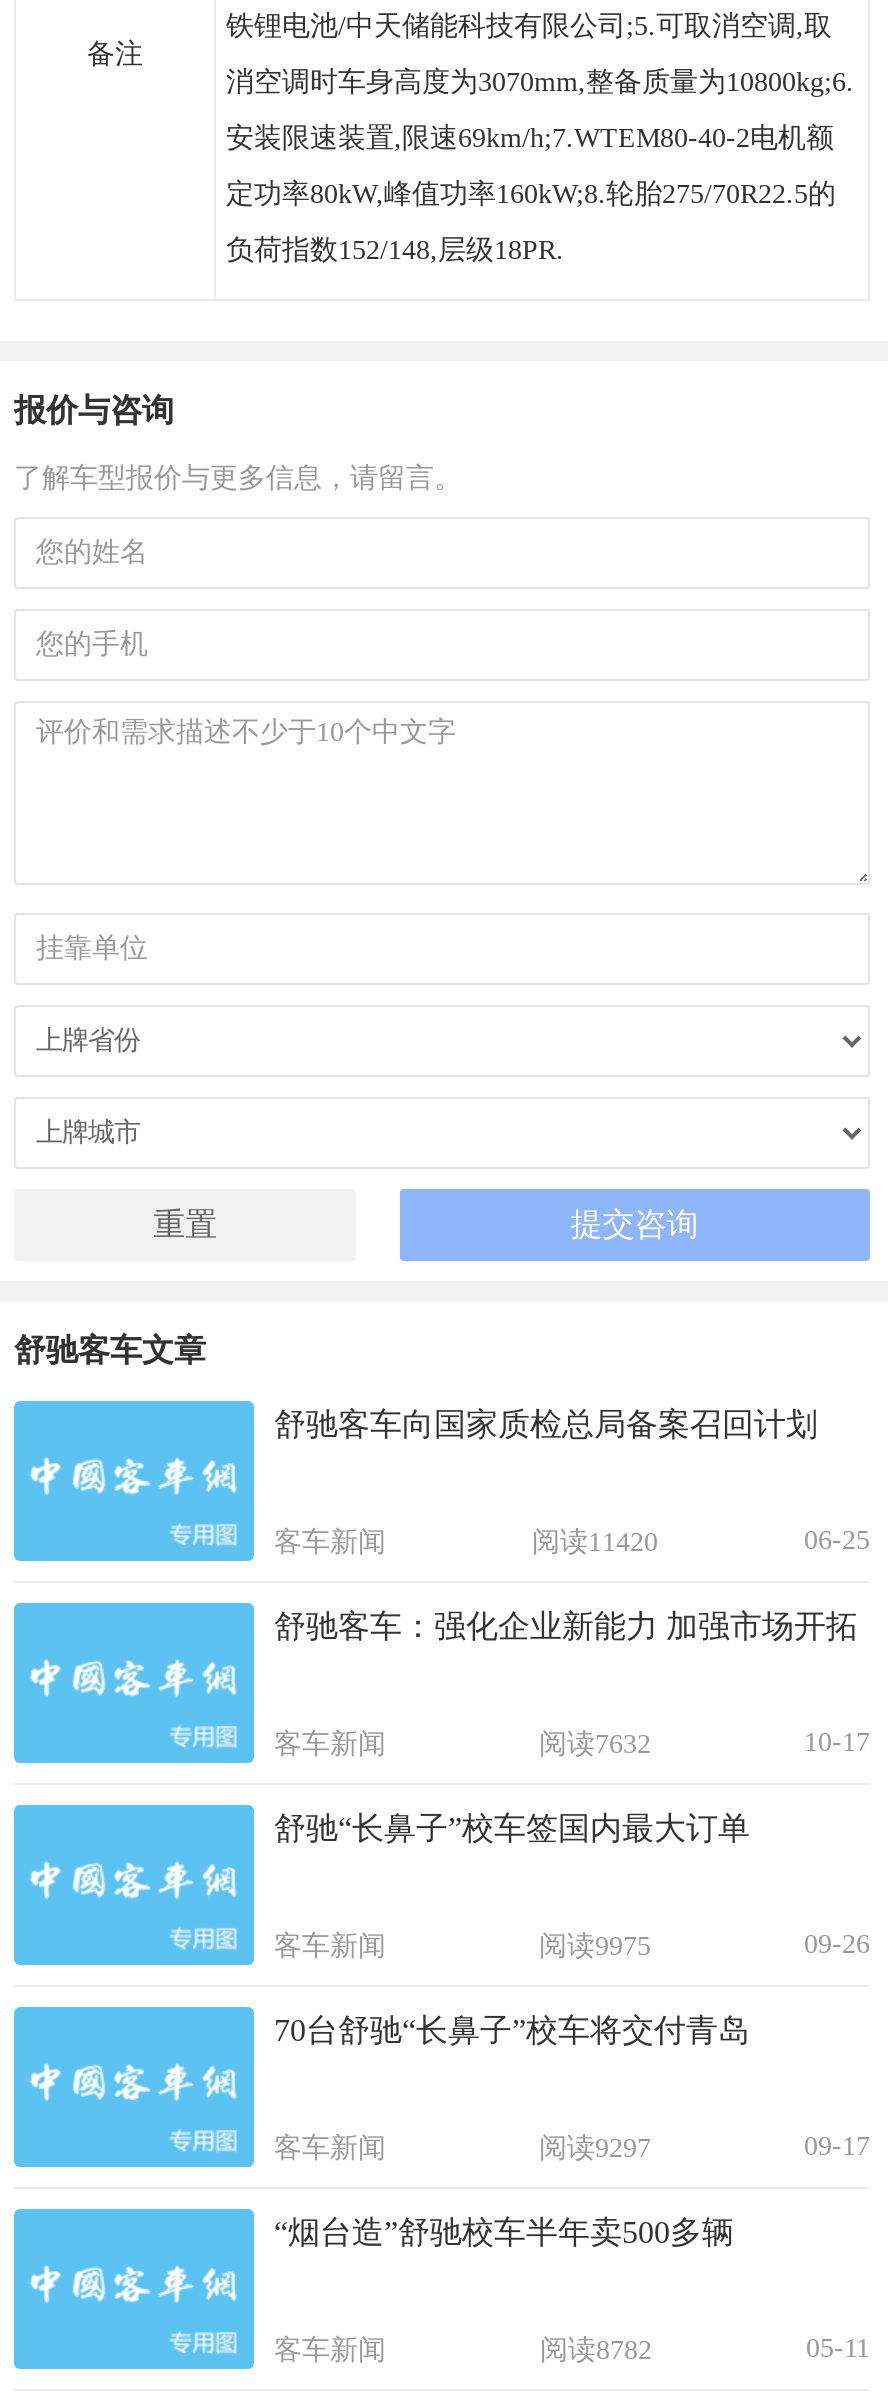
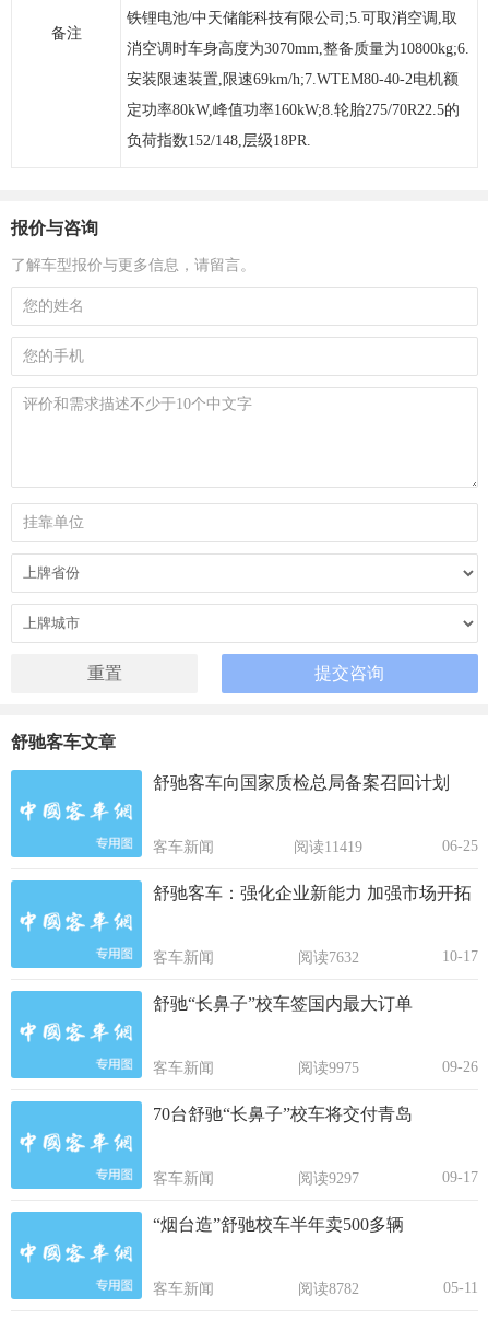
- 阅读11420
+ 阅读11419
